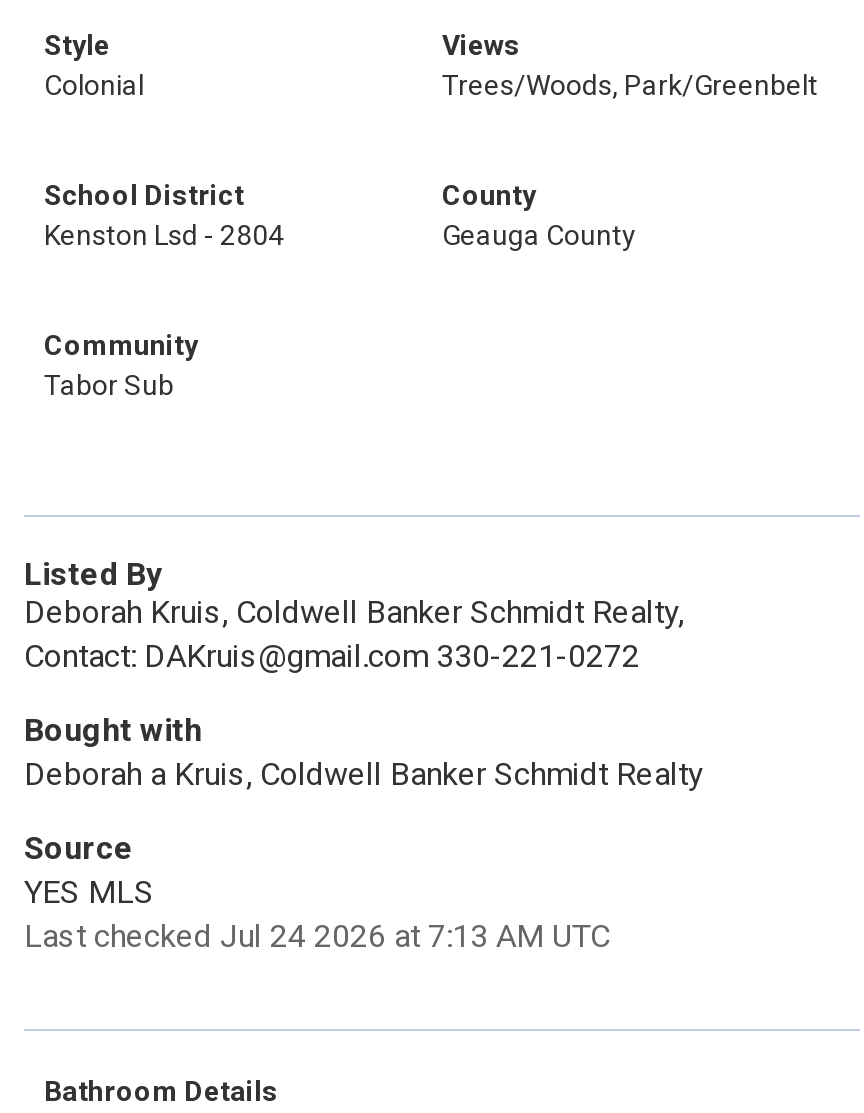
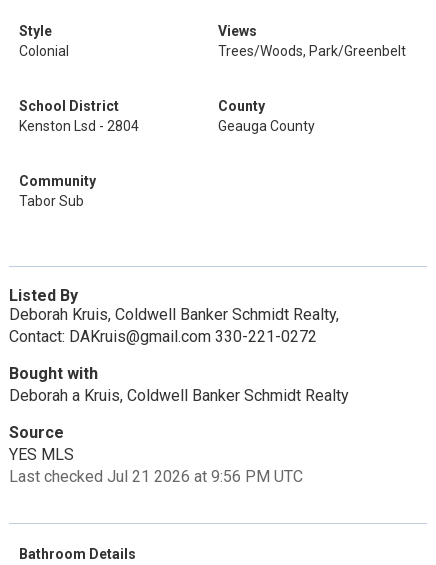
- Last checked Jul 24 2026 at 7:13 AM UTC
+ Last checked Jul 21 2026 at 9:56 PM UTC
